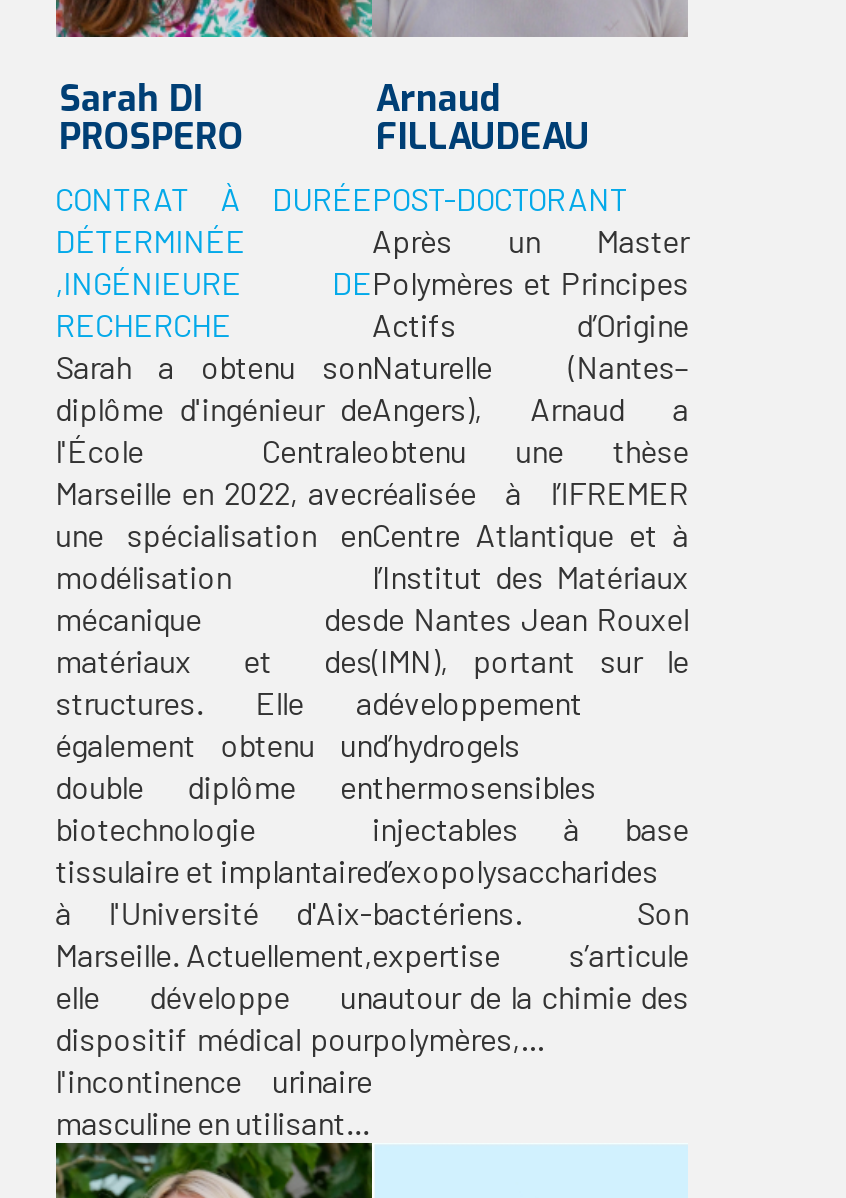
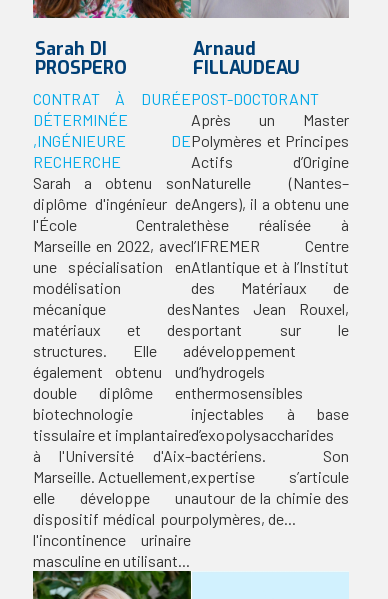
- Angers), Arnaud a
- obtenu une thèse
- réalisée à l’IFREMER
- Centre Atlantique et à
- l’Institut des Matériaux
- de Nantes Jean Rouxel
- (IMN), portant sur le
+ Angers), il a obtenu une
+ thèse réalisée à
+ l’IFREMER Centre
+ Atlantique et à l’Institut
+ des Matériaux de
+ Nantes Jean Rouxel,
+ portant sur le

- polymères,...
+ polymères, de...
